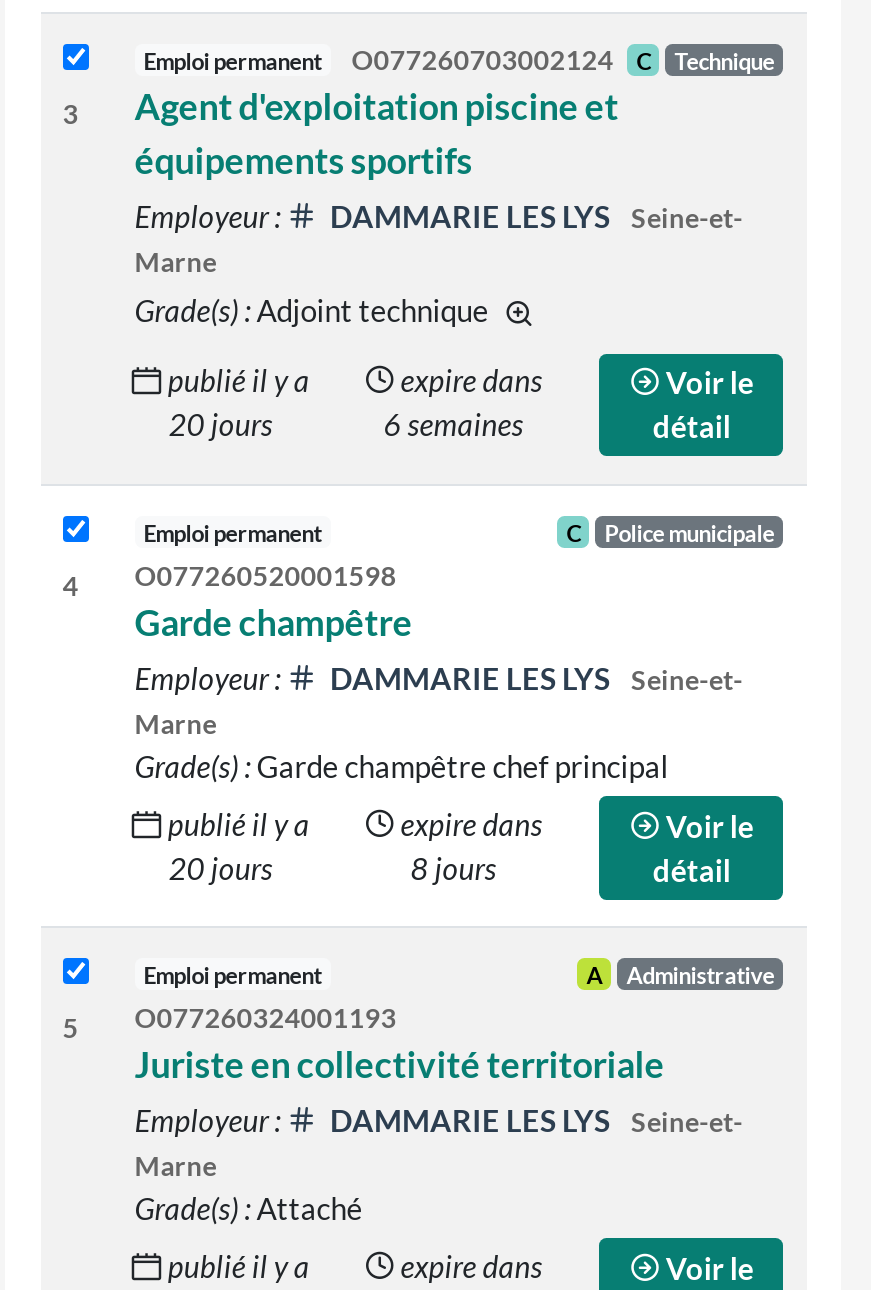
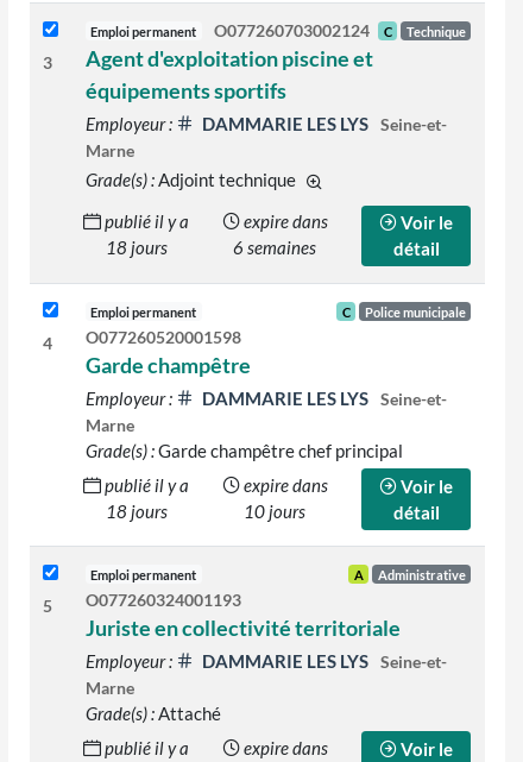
- 20 jours
+ 18 jours

- 20 jours
+ 18 jours

- 8 jours
+ 10 jours
